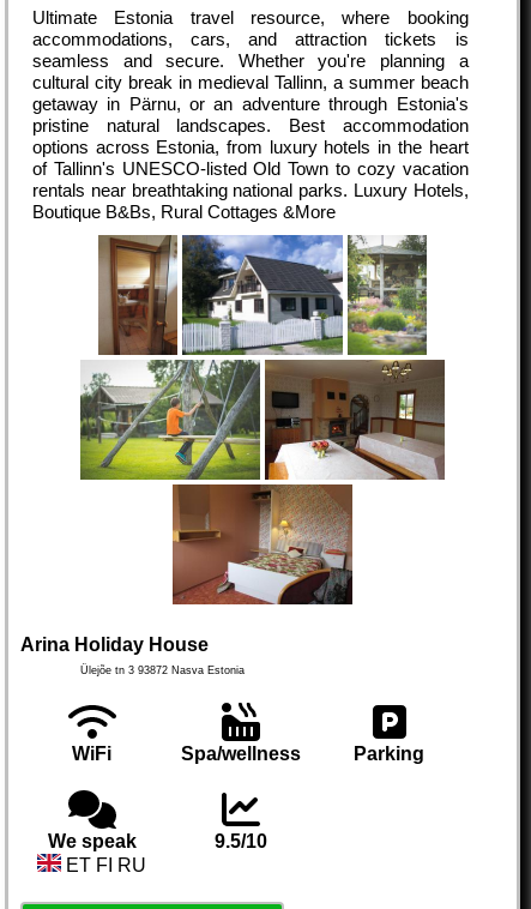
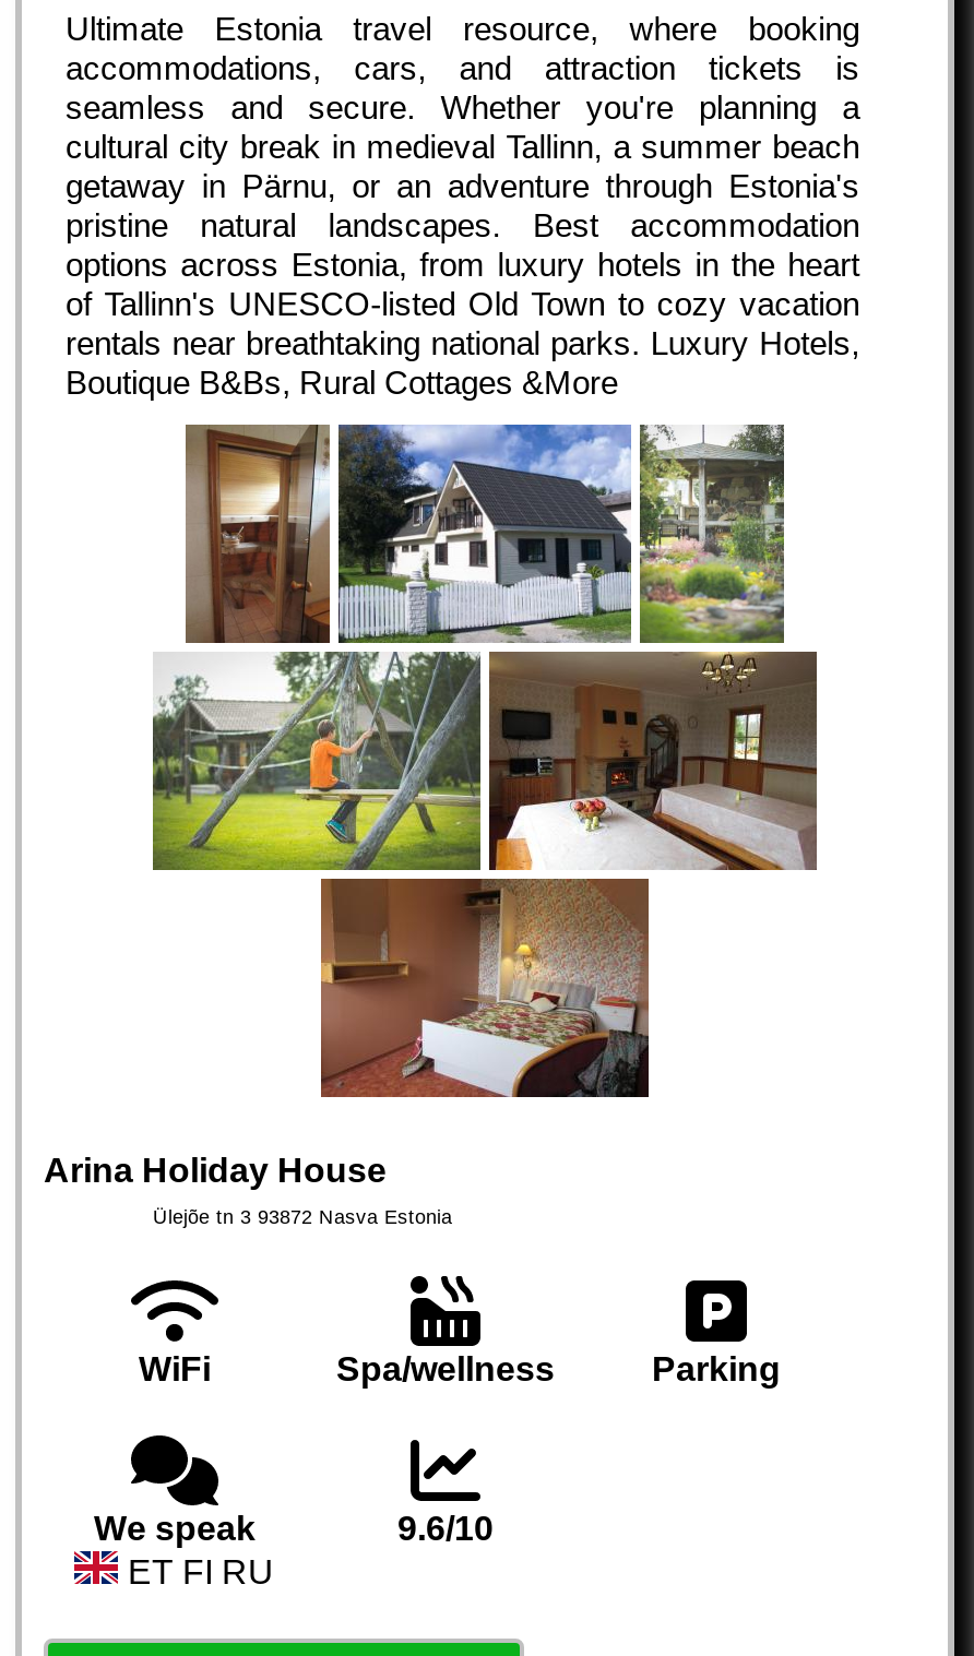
- 9.5/10
+ 9.6/10
